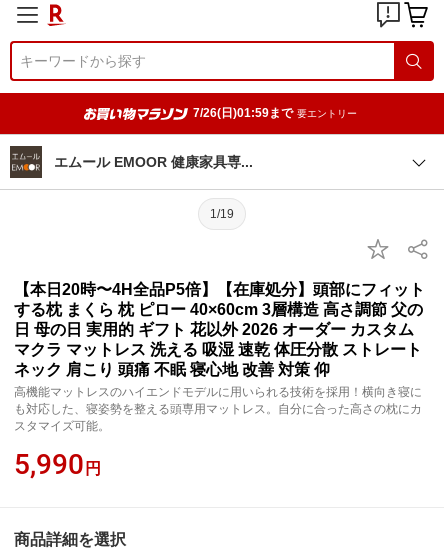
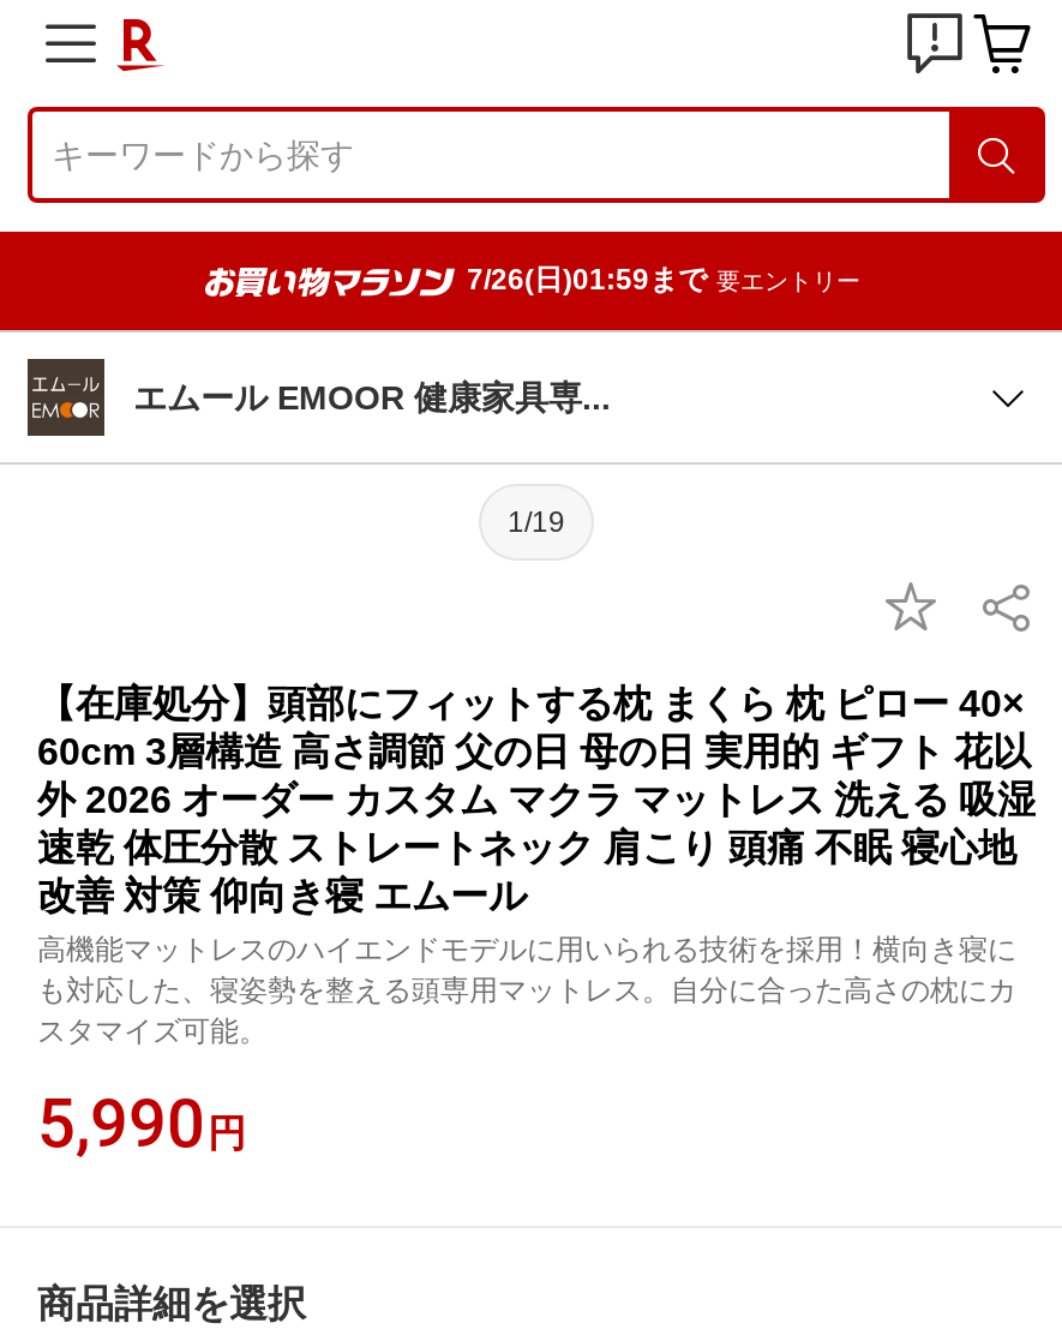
- 【本日20時〜4H全品P5倍】【在庫処分】頭部にフィット
- する枕 まくら 枕 ピロー 40×60cm 3層構造 高さ調節 父の
- 日 母の日 実用的 ギフト 花以外 2026 オーダー カスタム
- マクラ マットレス 洗える 吸湿 速乾 体圧分散 ストレート
- ネック 肩こり 頭痛 不眠 寝心地 改善 対策 仰
+ 【在庫処分】頭部にフィットする枕 まくら 枕 ピロー 40×
+ 60cm 3層構造 高さ調節 父の日 母の日 実用的 ギフト 花以
+ 外 2026 オーダー カスタム マクラ マットレス 洗える 吸湿
+ 速乾 体圧分散 ストレートネック 肩こり 頭痛 不眠 寝心地
+ 改善 対策 仰向き寝 エムール
